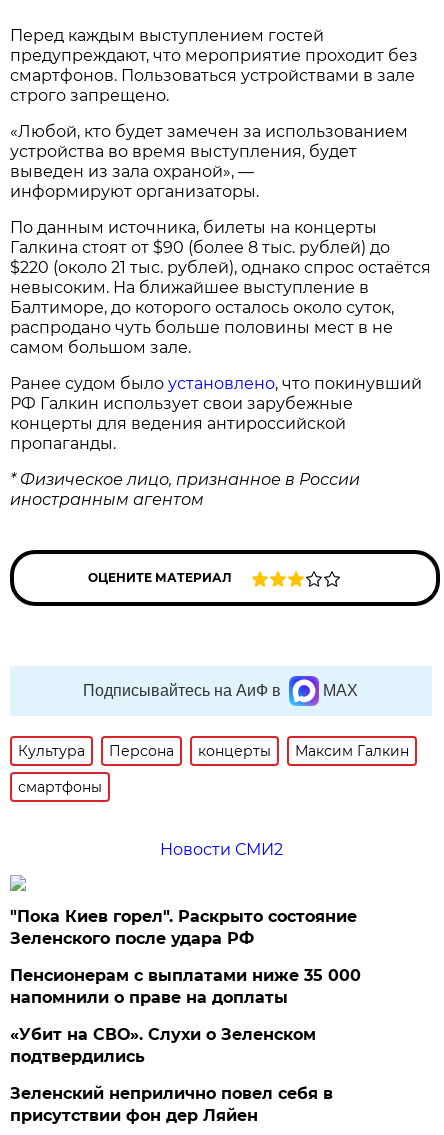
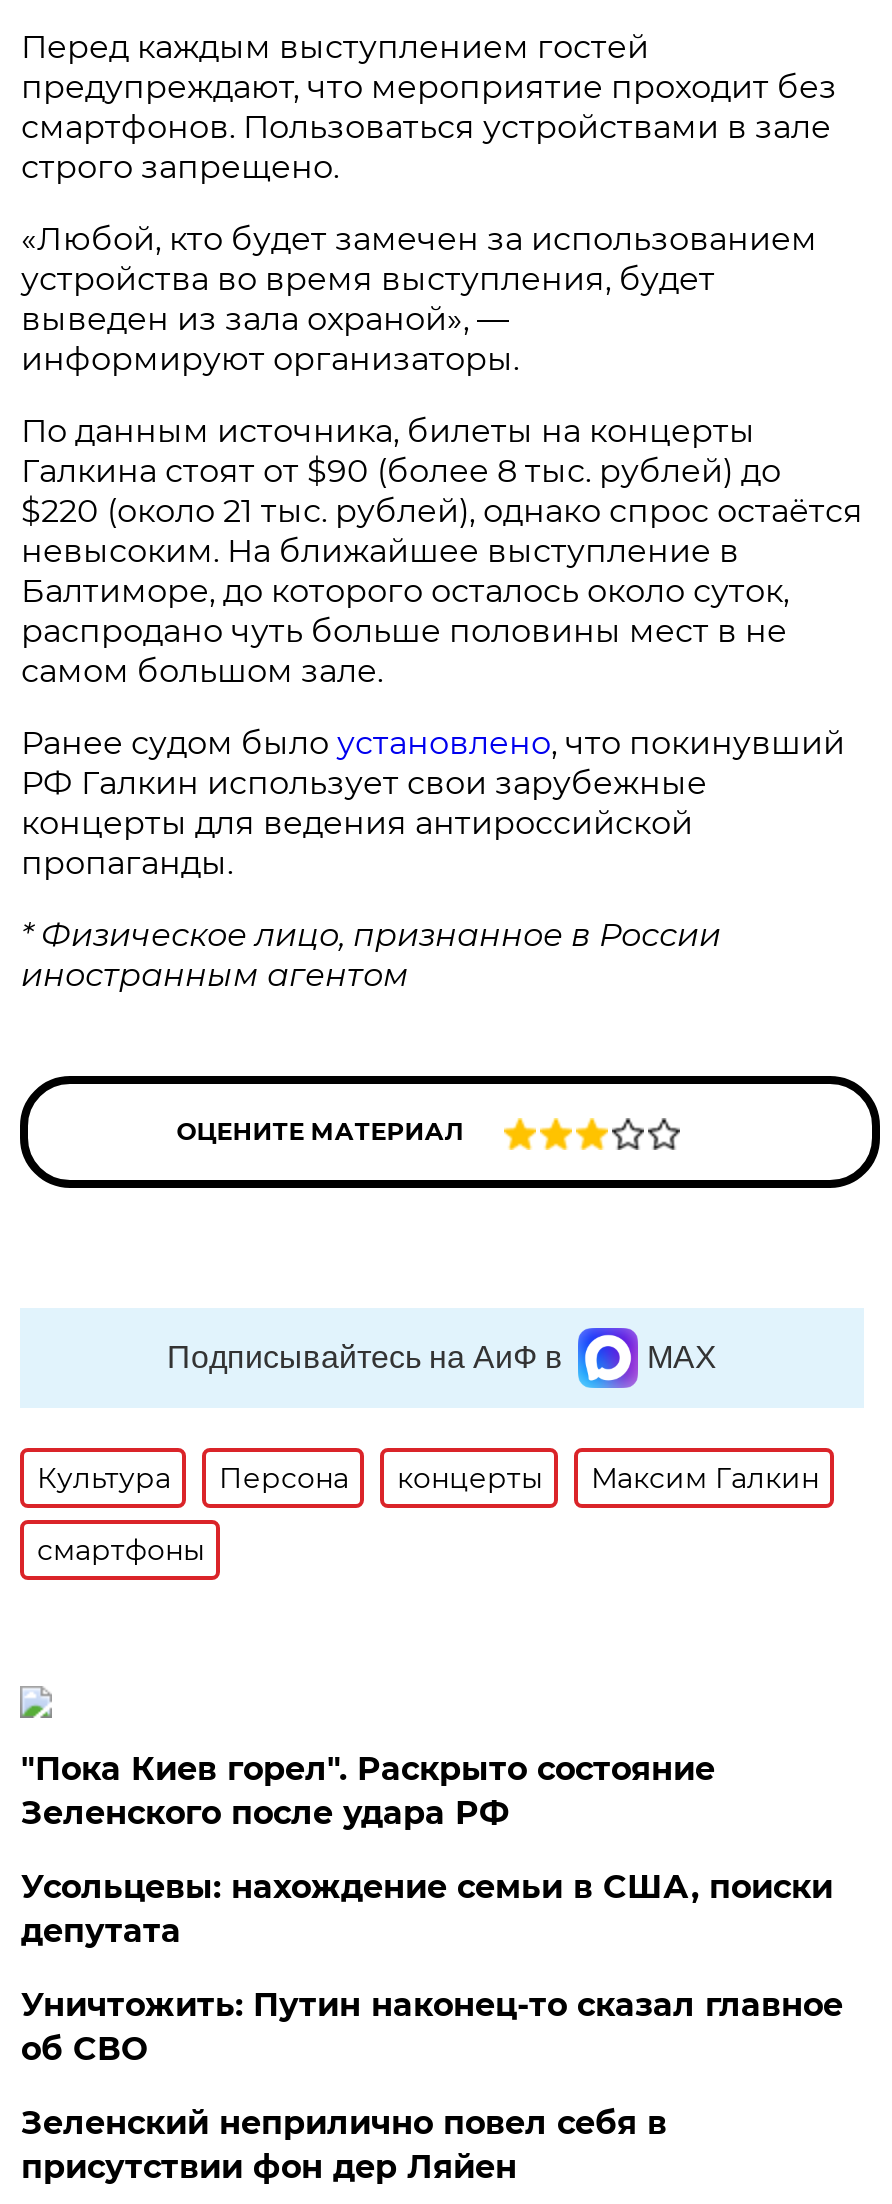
- Новости СМИ2

- Пенсионерам с выплатами ниже 35 000
- напомнили о праве на доплаты
+ Усольцевы: нахождение семьи в США, поиски
+ депутата

- «Убит на СВО». Слухи о Зеленском
- подтвердились
+ Уничтожить: Путин наконец-то сказал главное
+ об СВО
